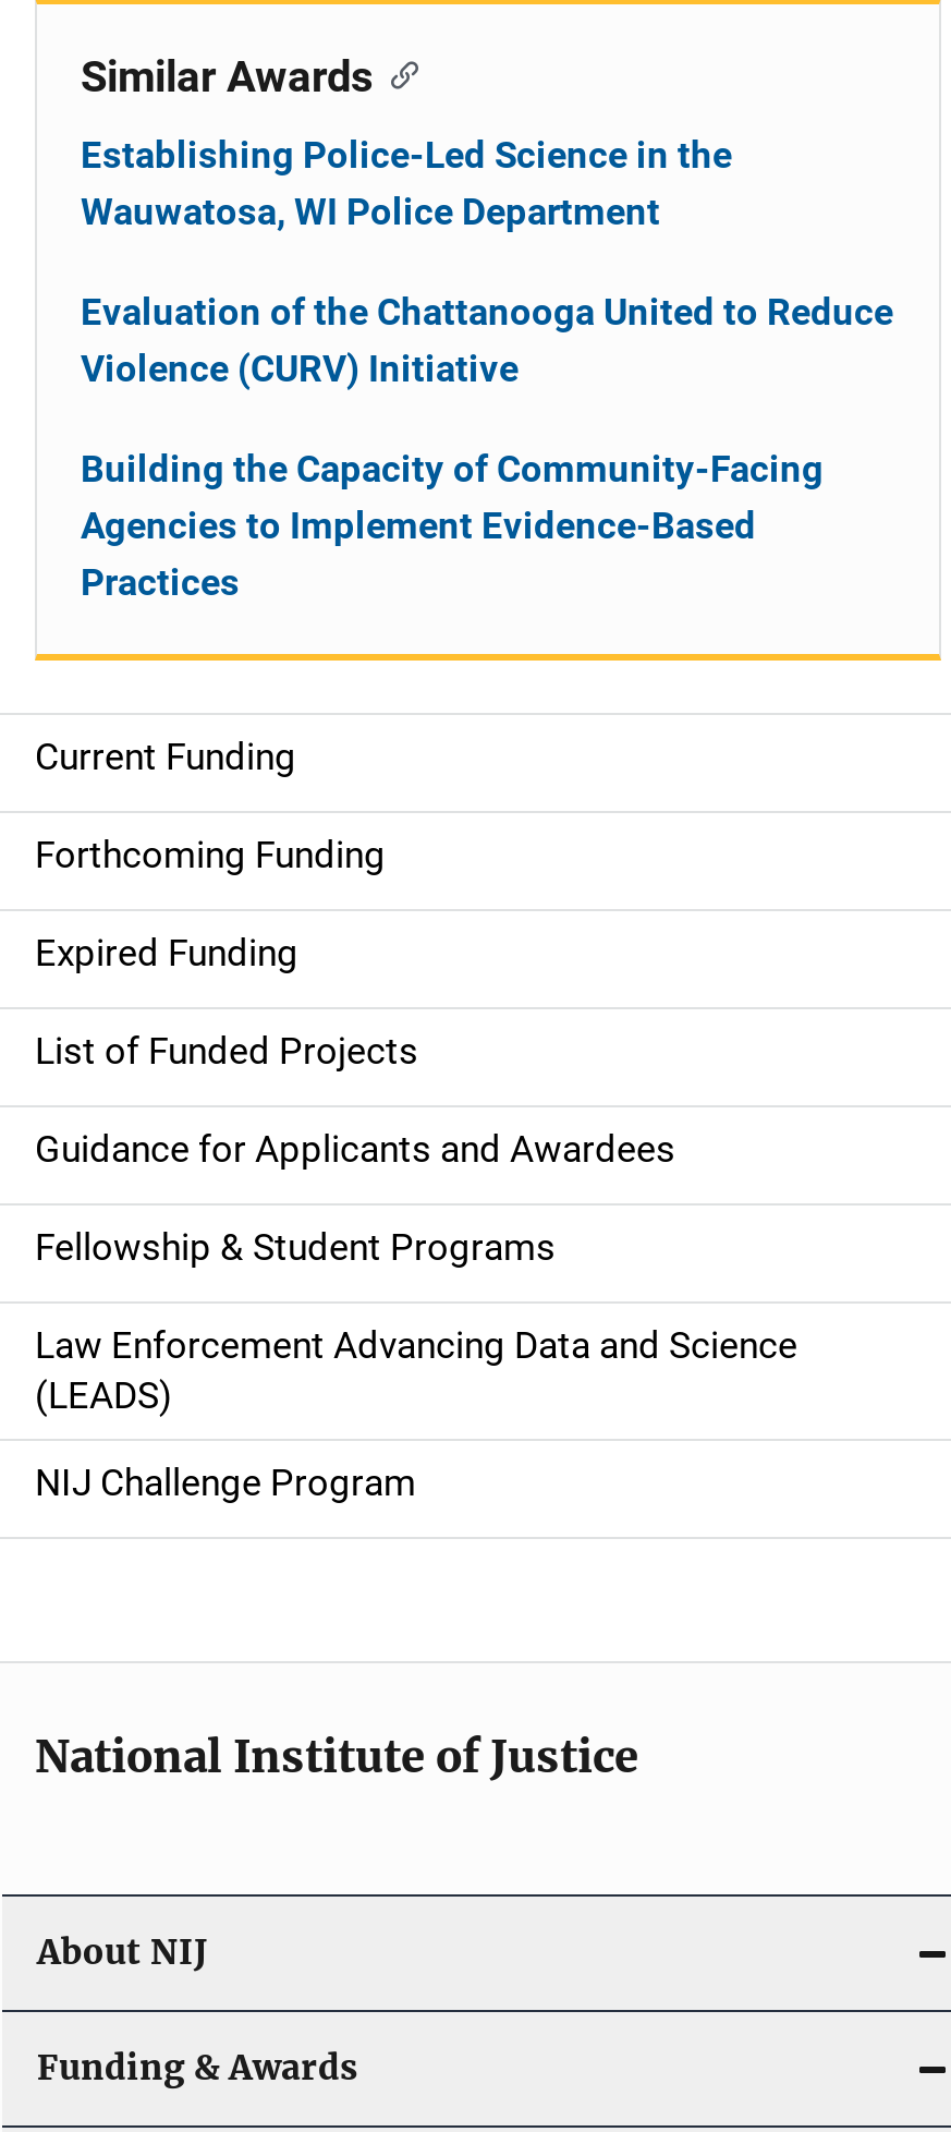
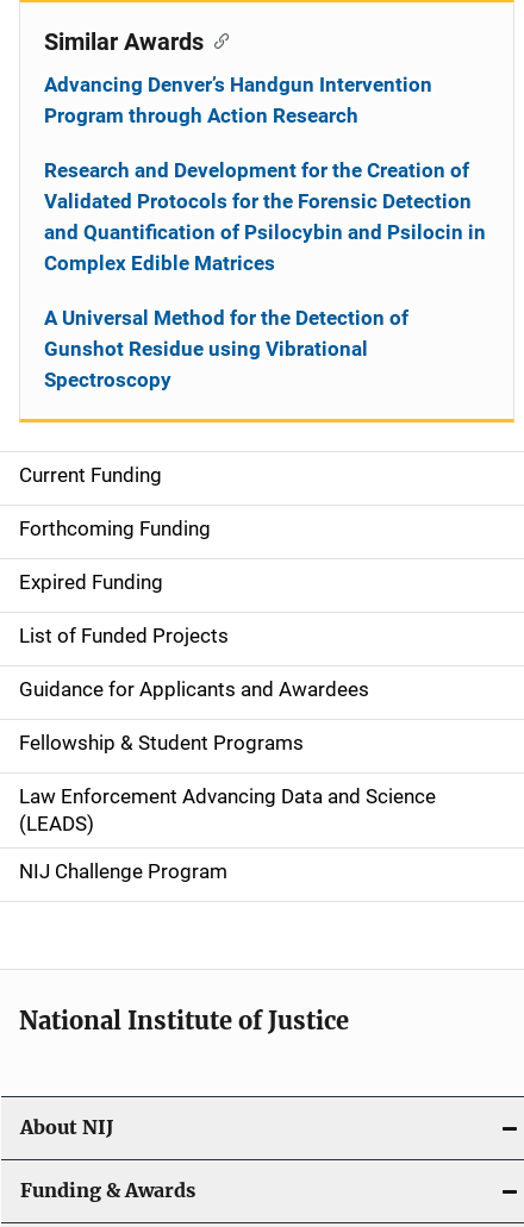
- Establishing Police-Led Science in the
- Wauwatosa, WI Police Department
+ Advancing Denver’s Handgun Intervention
+ Program through Action Research

- Evaluation of the Chattanooga United to Reduce
- Violence (CURV) Initiative
+ Research and Development for the Creation of
+ Validated Protocols for the Forensic Detection
+ and Quantification of Psilocybin and Psilocin in
+ Complex Edible Matrices

- Building the Capacity of Community-Facing
- Agencies to Implement Evidence-Based
- Practices
+ A Universal Method for the Detection of
+ Gunshot Residue using Vibrational
+ Spectroscopy
